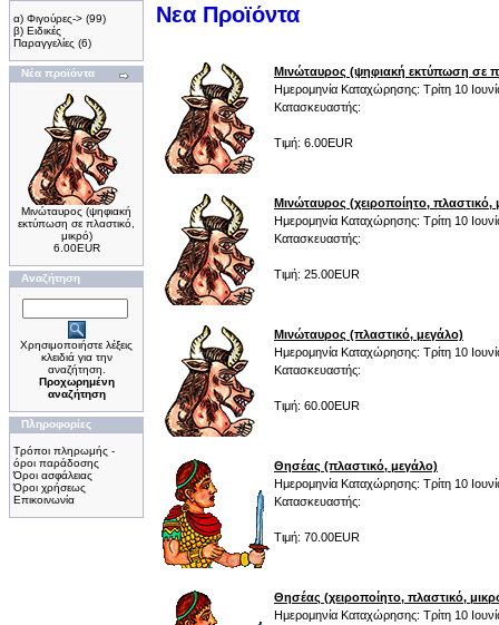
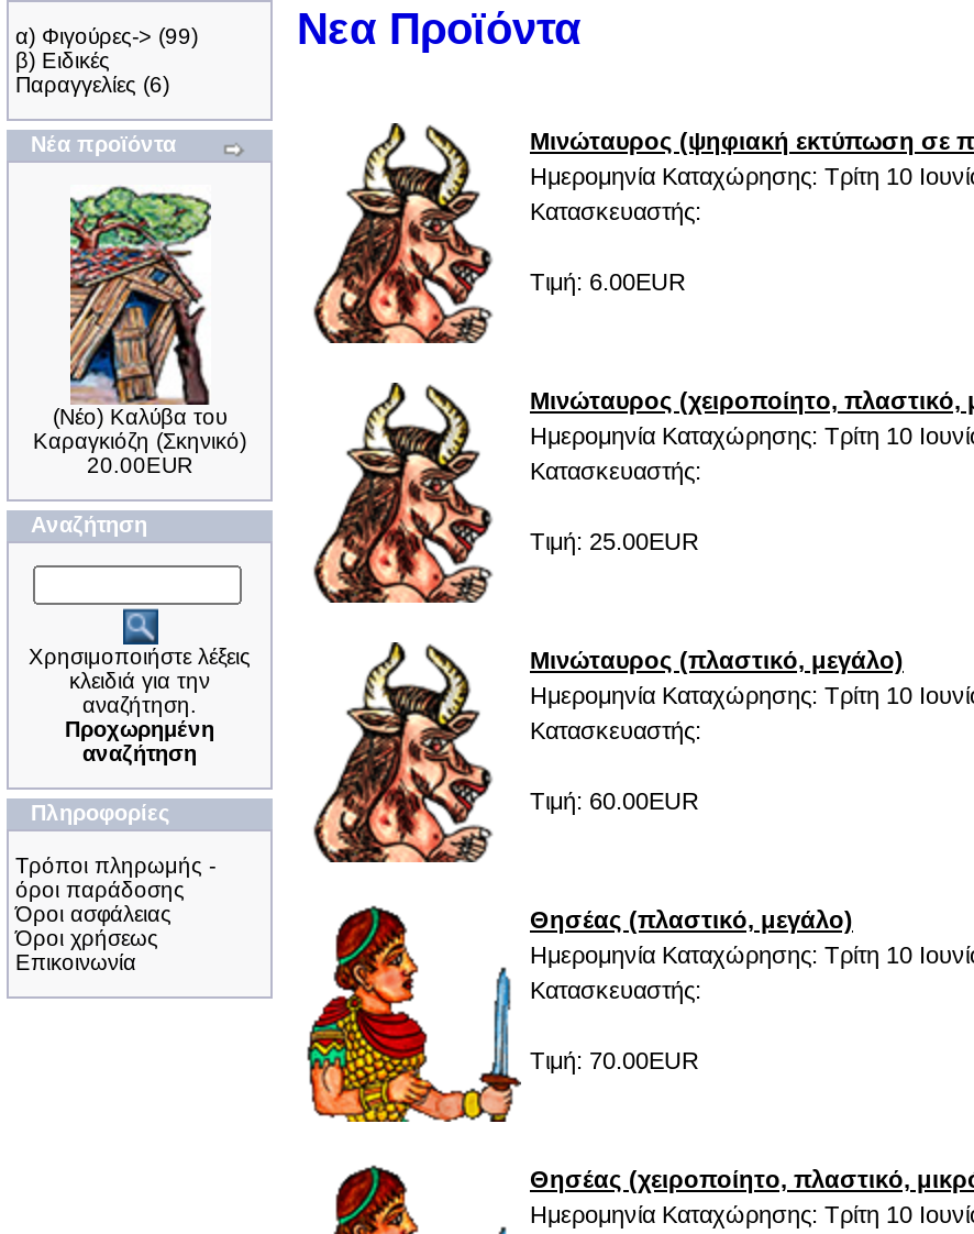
- [image]
- Μινώταυρος (ψηφιακή
- εκτύπωση σε πλαστικό,
- μικρό)
- 6.00EUR
+ [image]
+ (Νέο) Καλύβα του
+ Καραγκιόζη (Σκηνικό)
+ 20.00EUR
